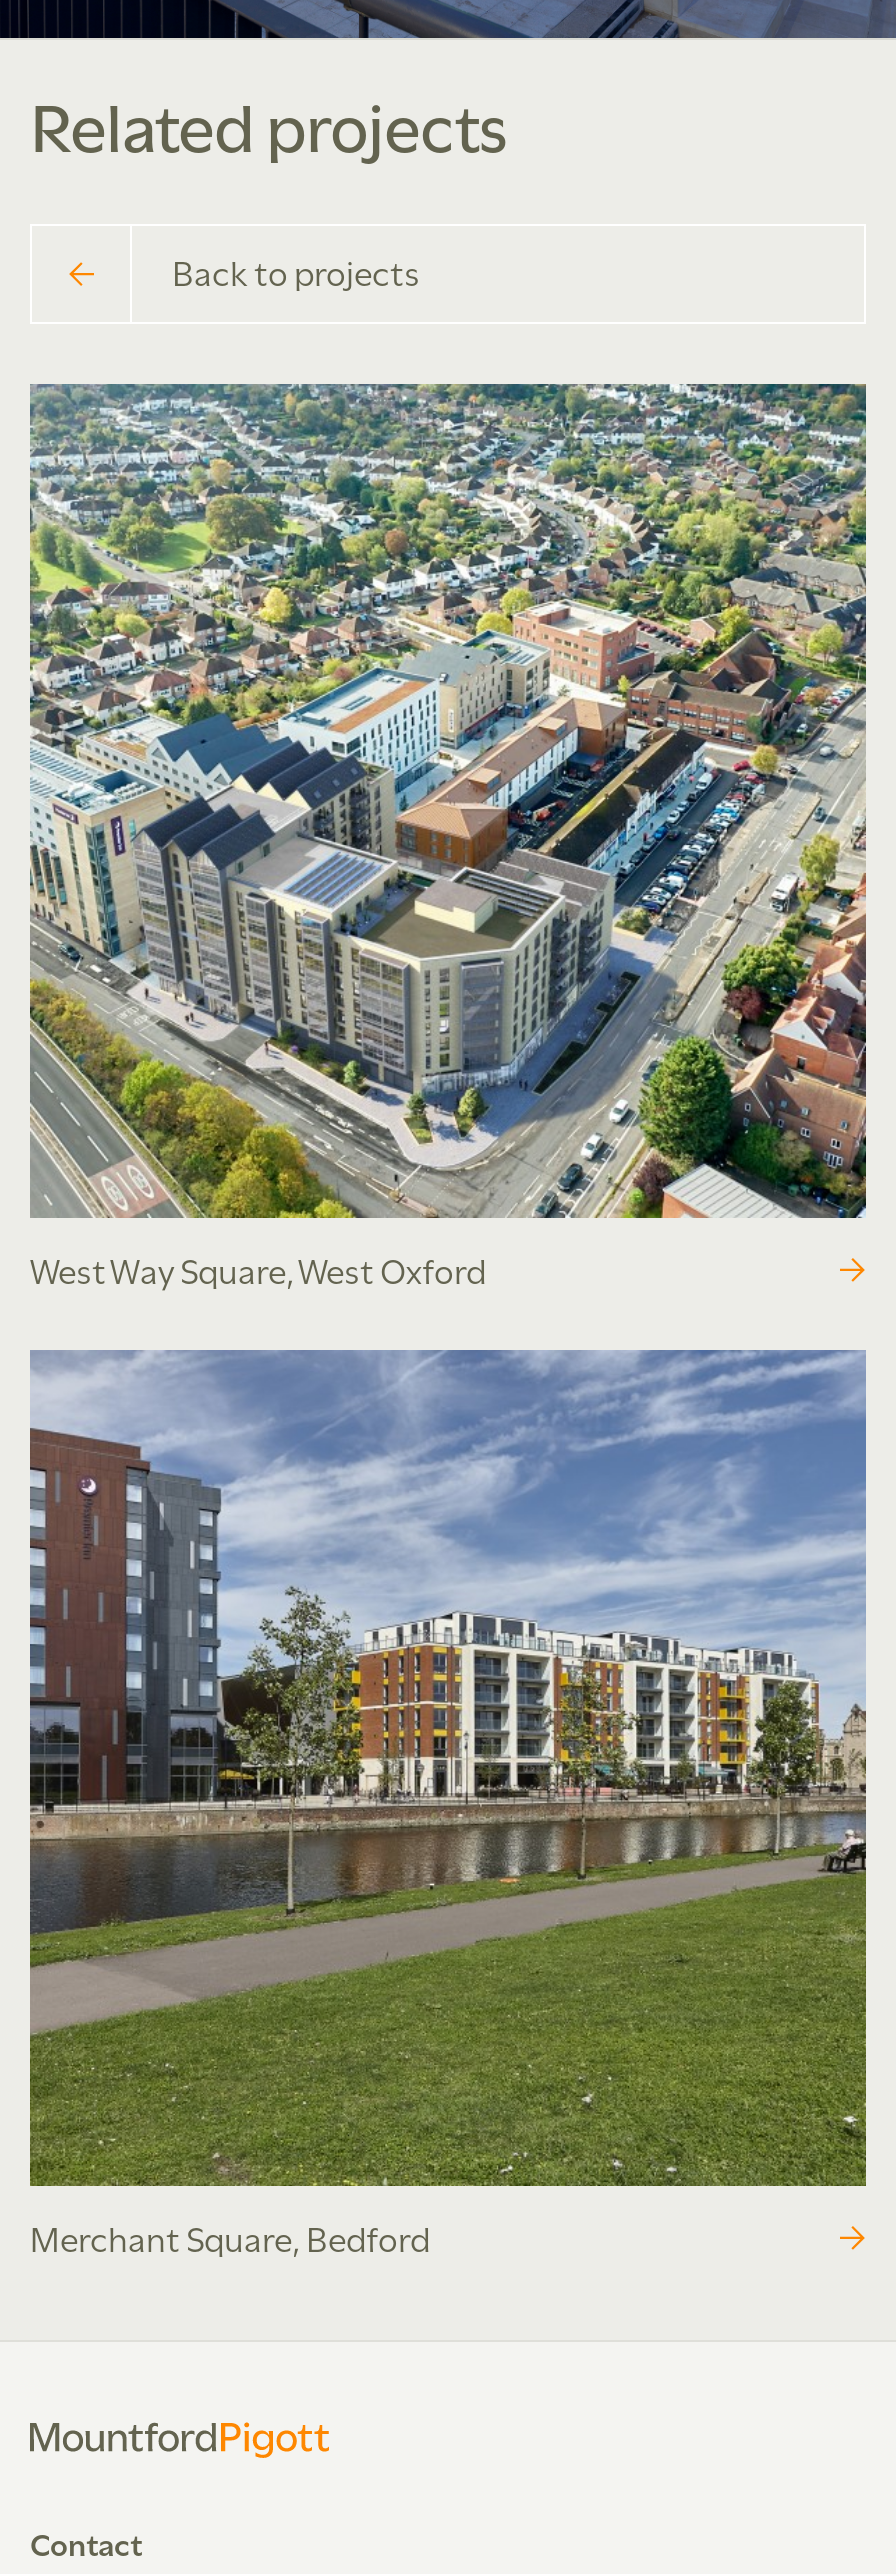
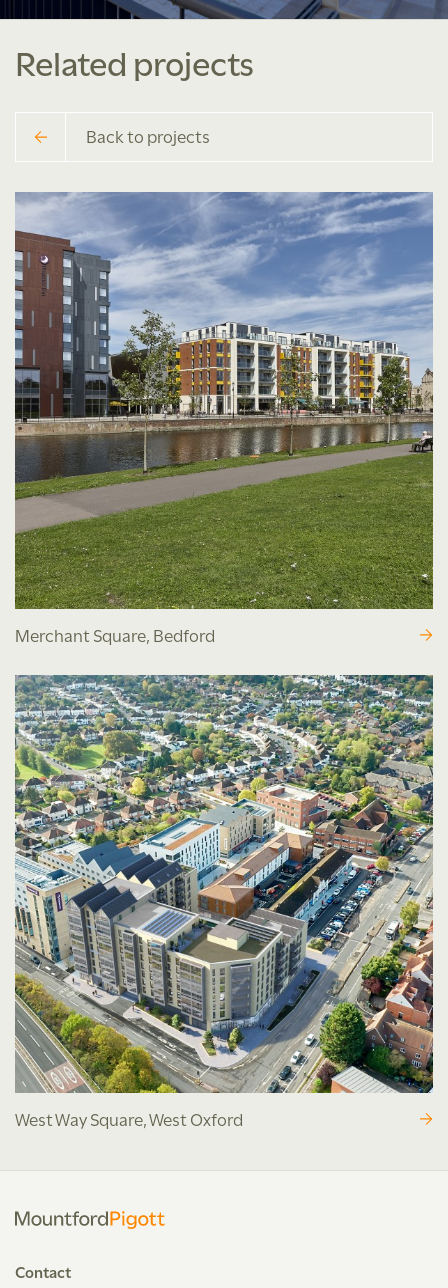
moved down: [image] | West Way Square, West Oxford

moved up: [image] | Merchant Square, Bedford
